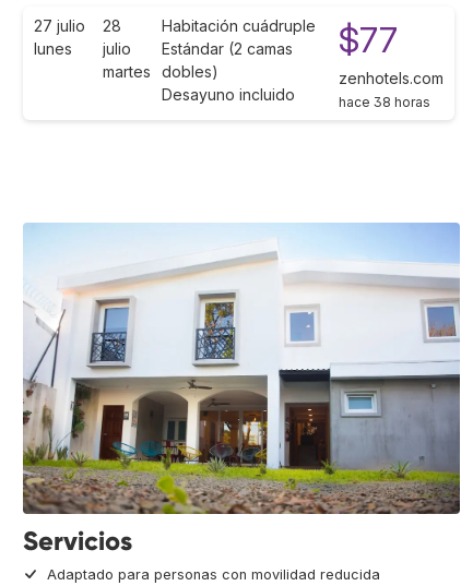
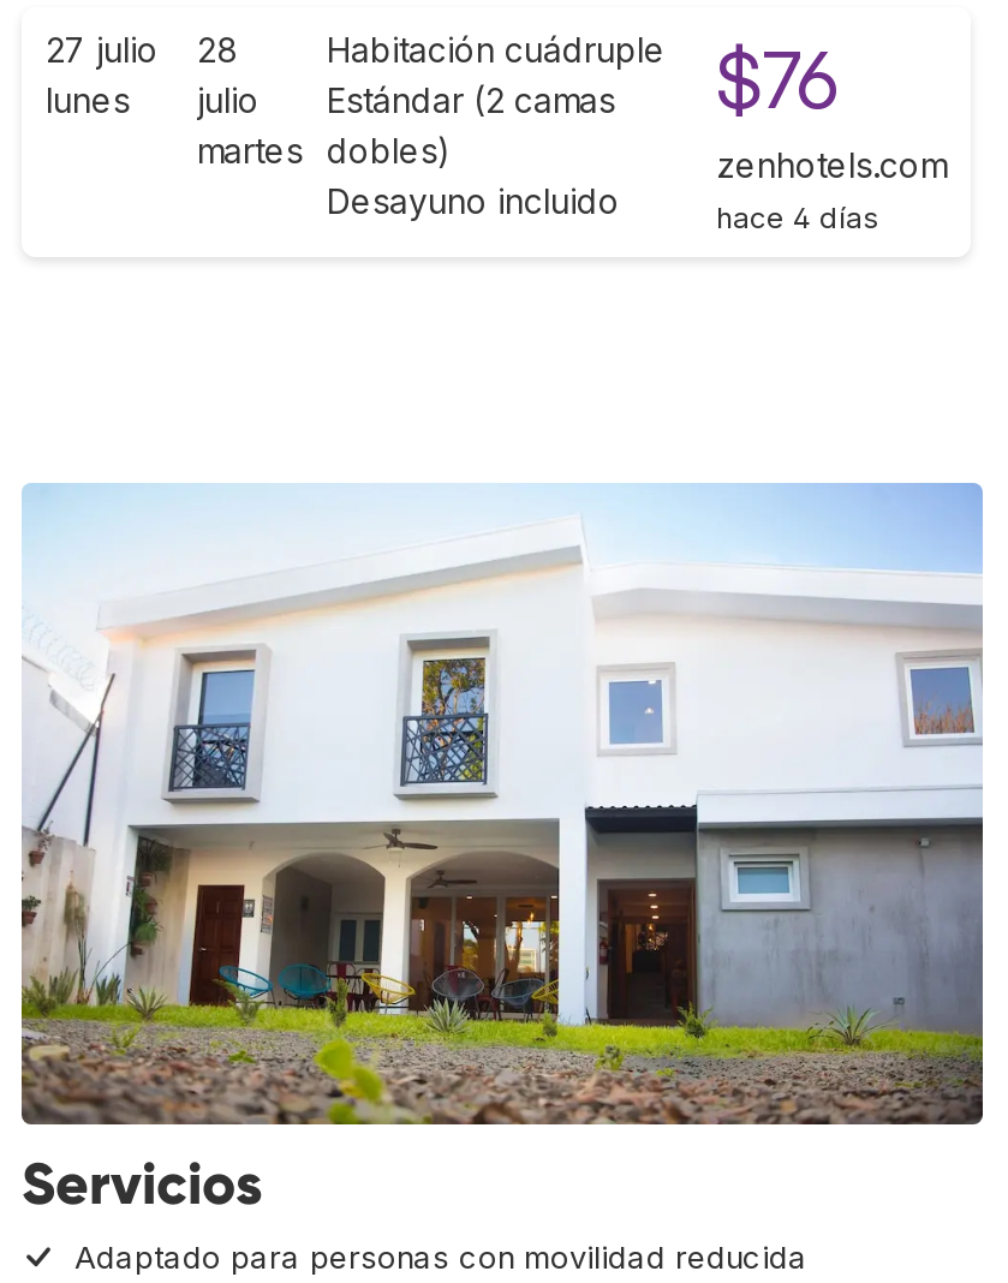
- Habitación cuádruple $77
+ Habitación cuádruple $76

- hace 38 horas
+ hace 4 días
